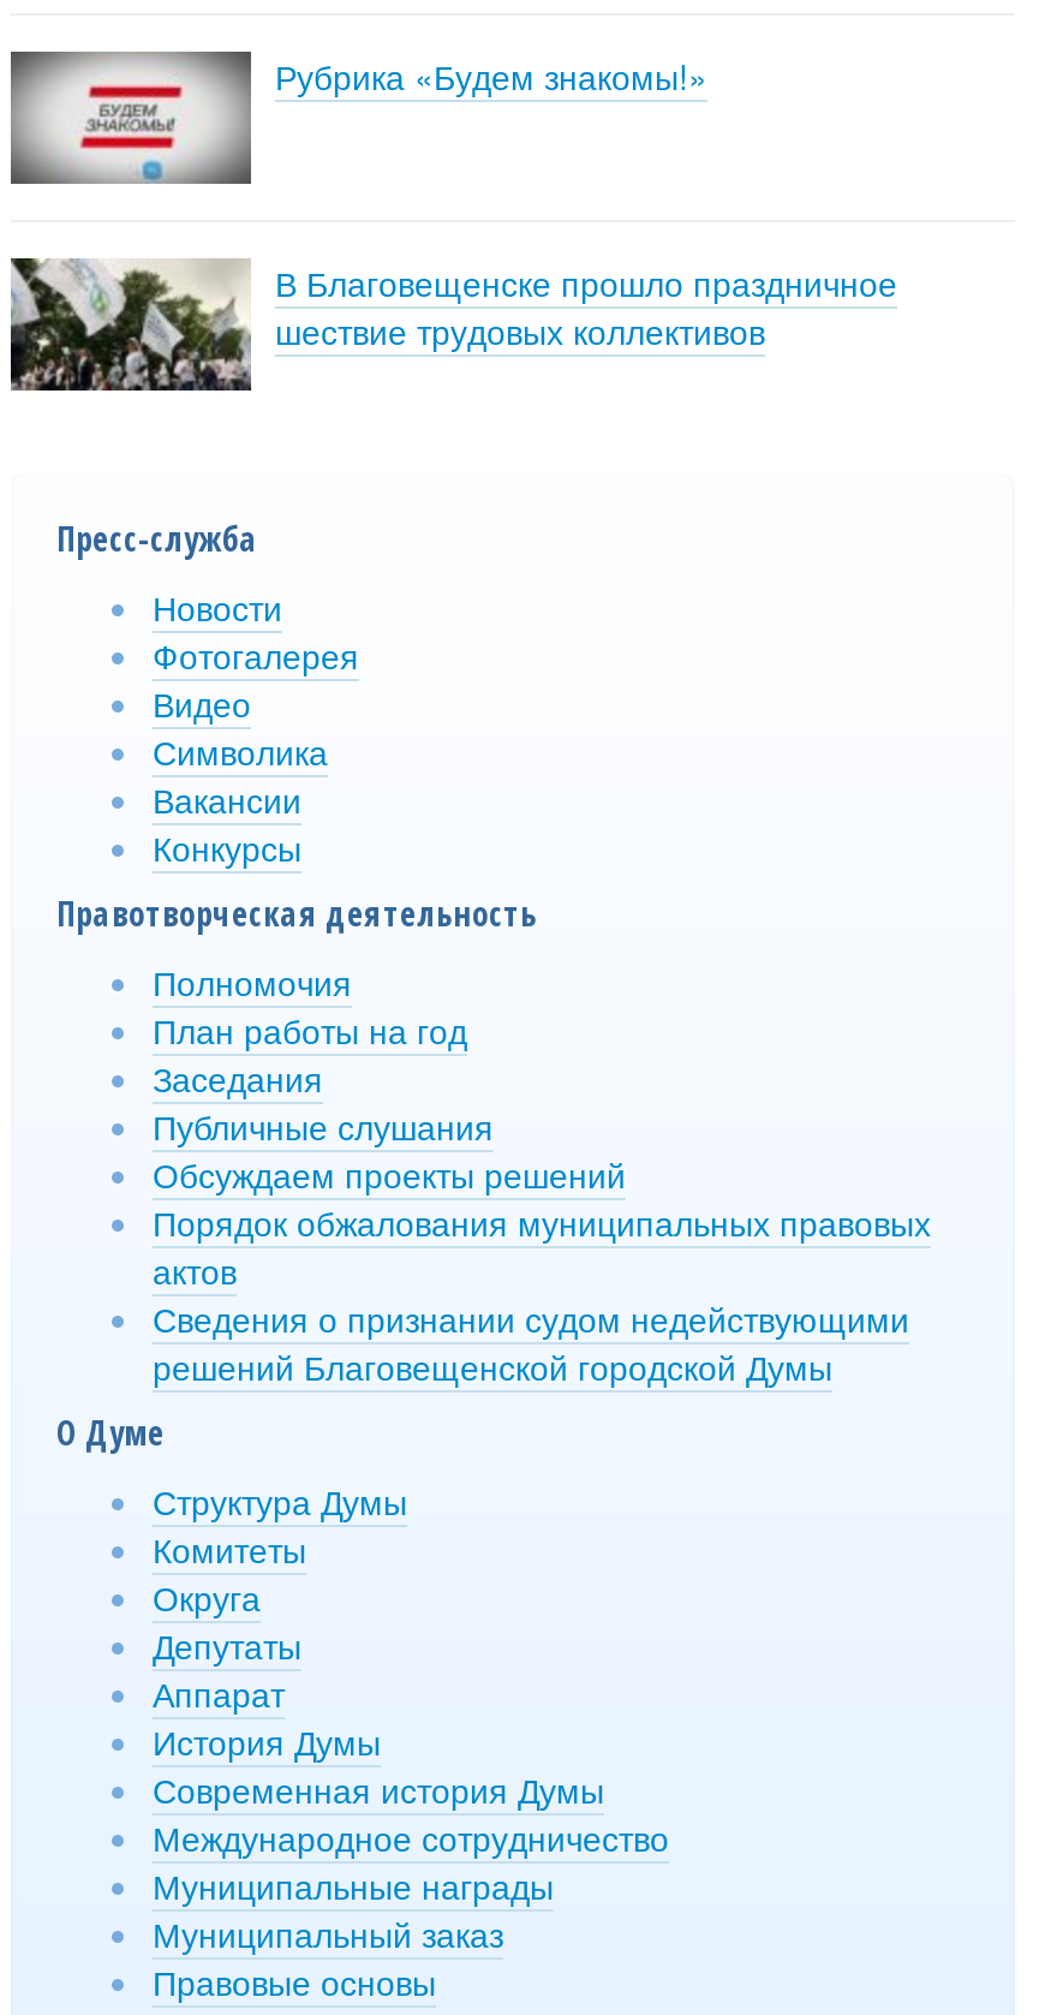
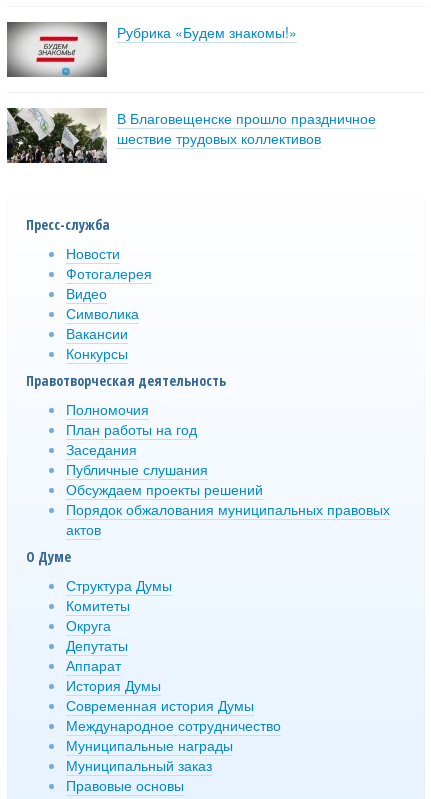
- Сведения о признании судом недействующими
- решений Благовещенской городской Думы
